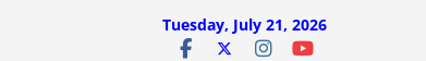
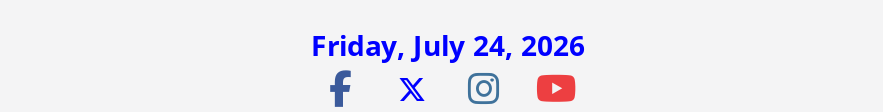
- Tuesday, July 21, 2026
+ Friday, July 24, 2026
